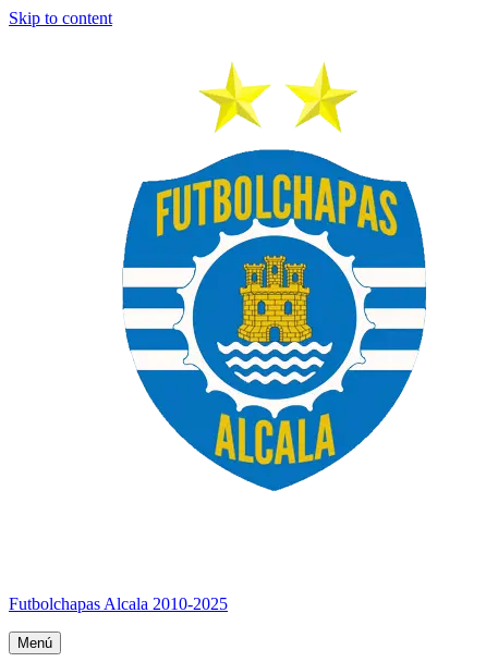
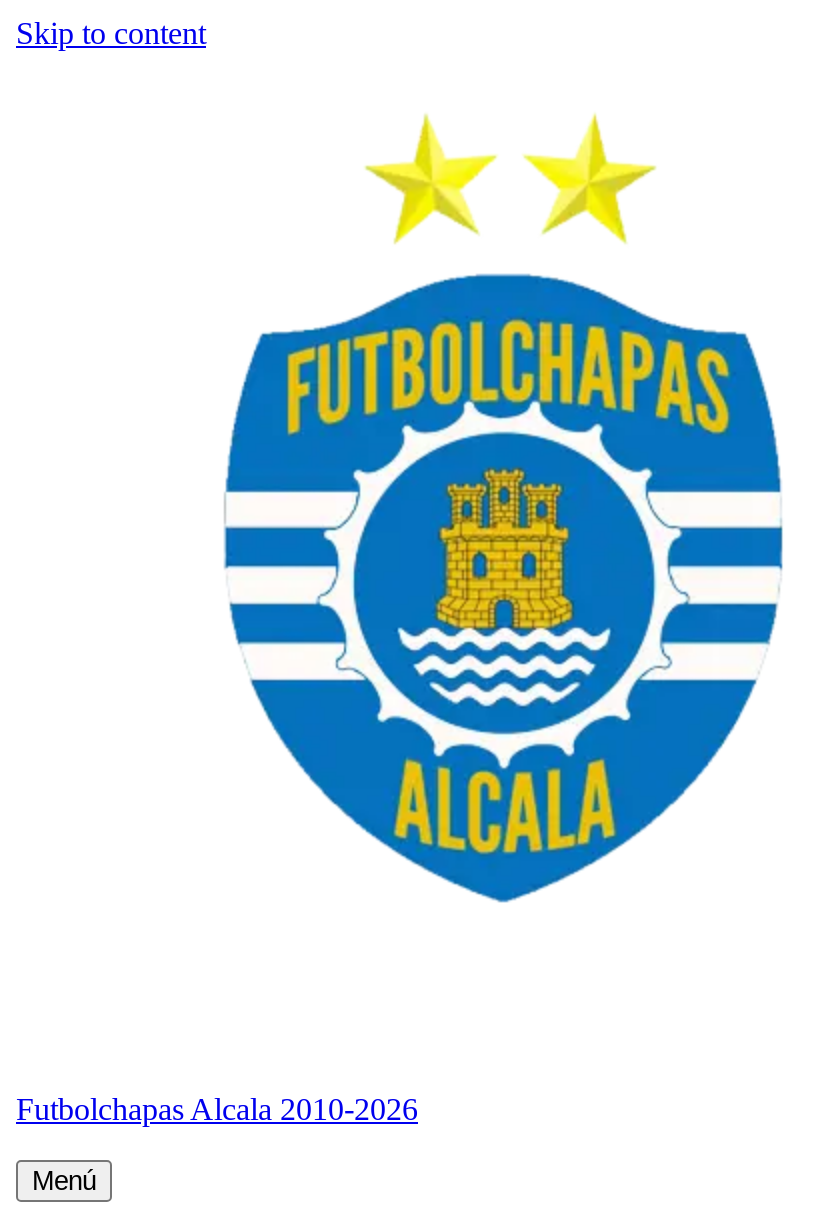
- Futbolchapas Alcala 2010-2025
+ Futbolchapas Alcala 2010-2026
